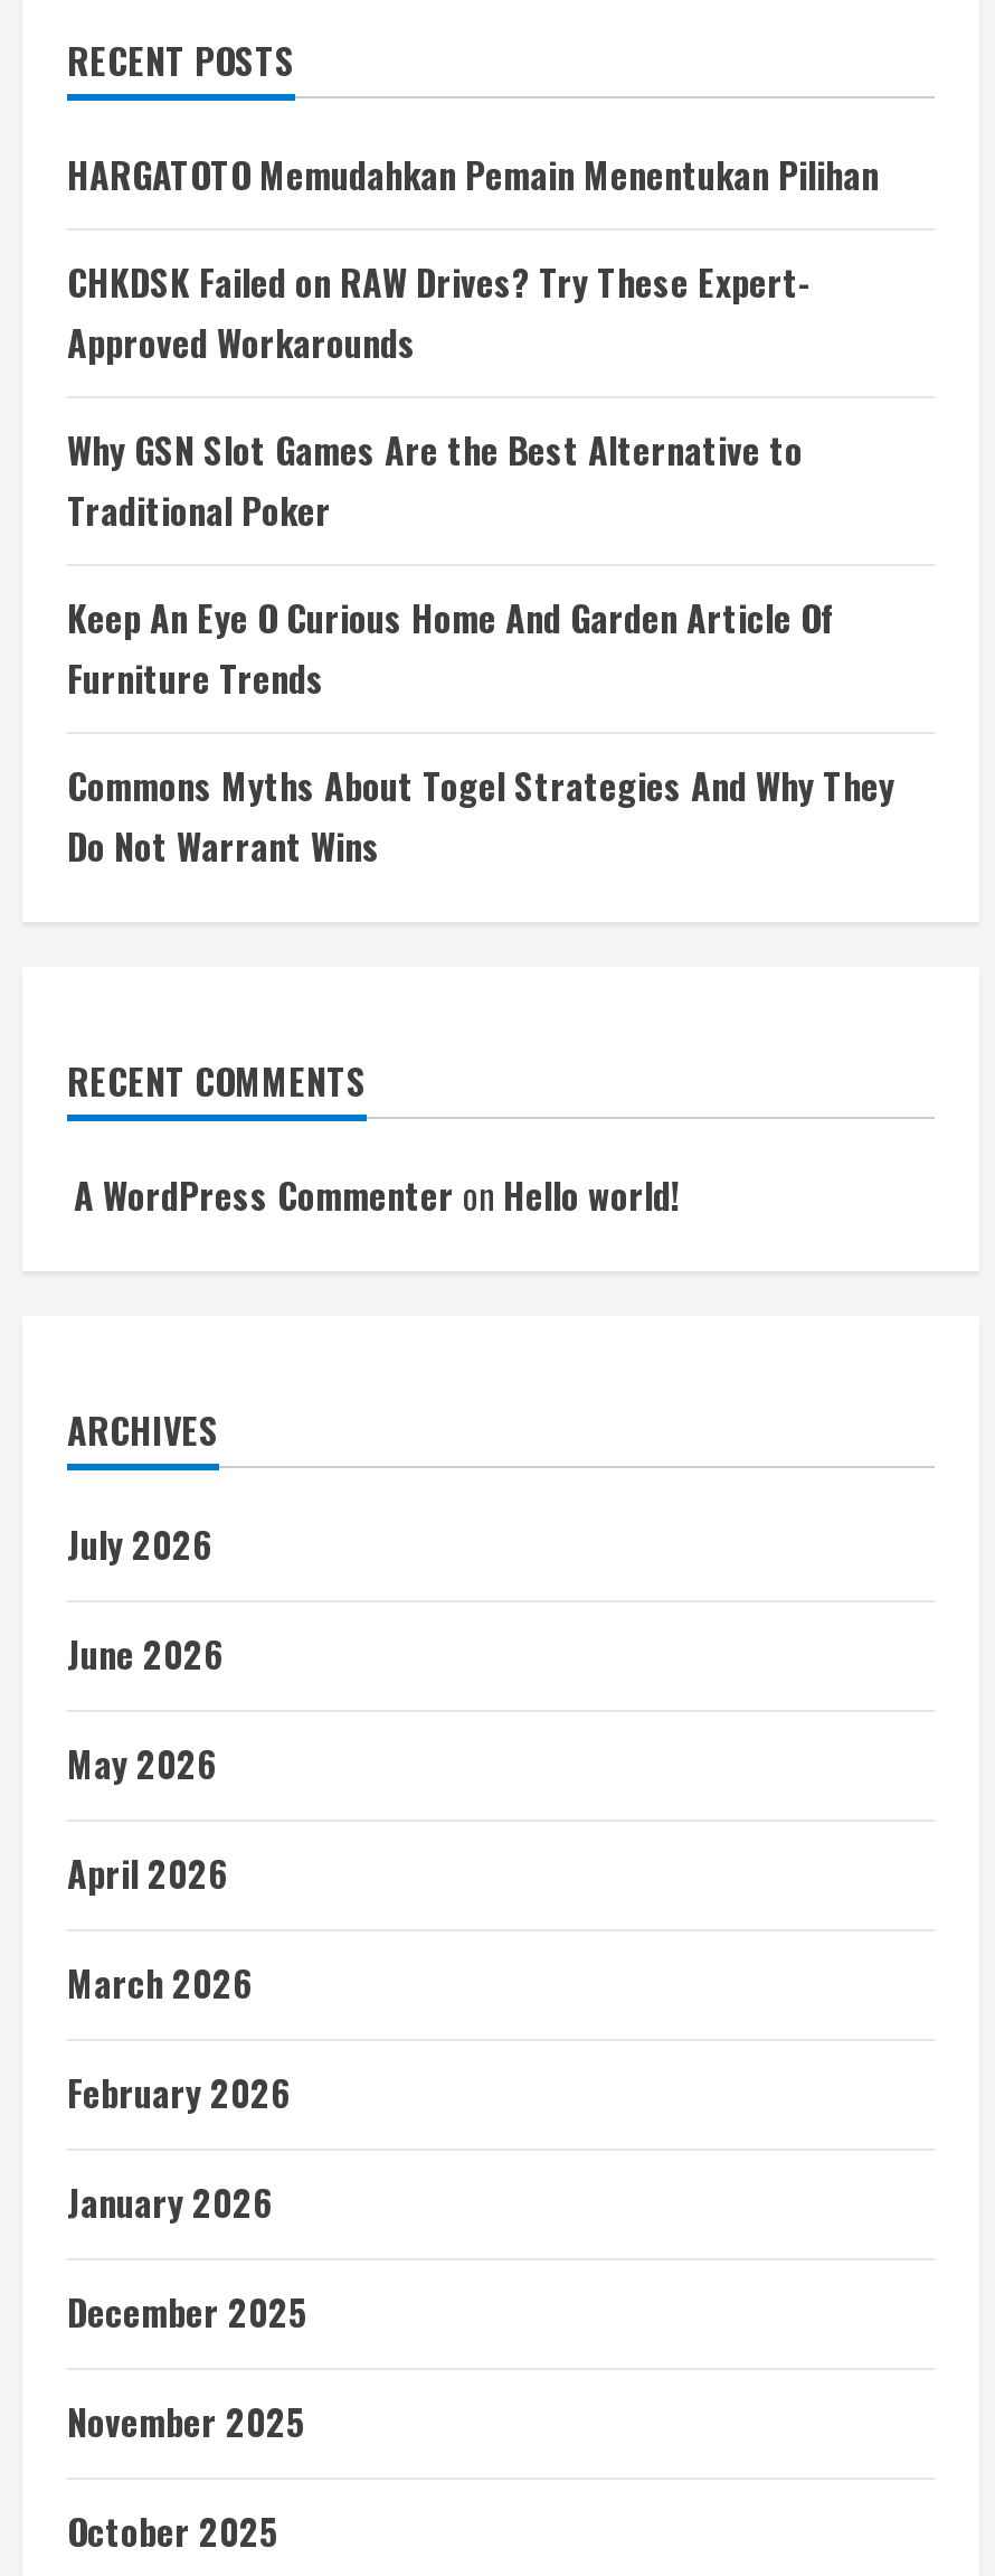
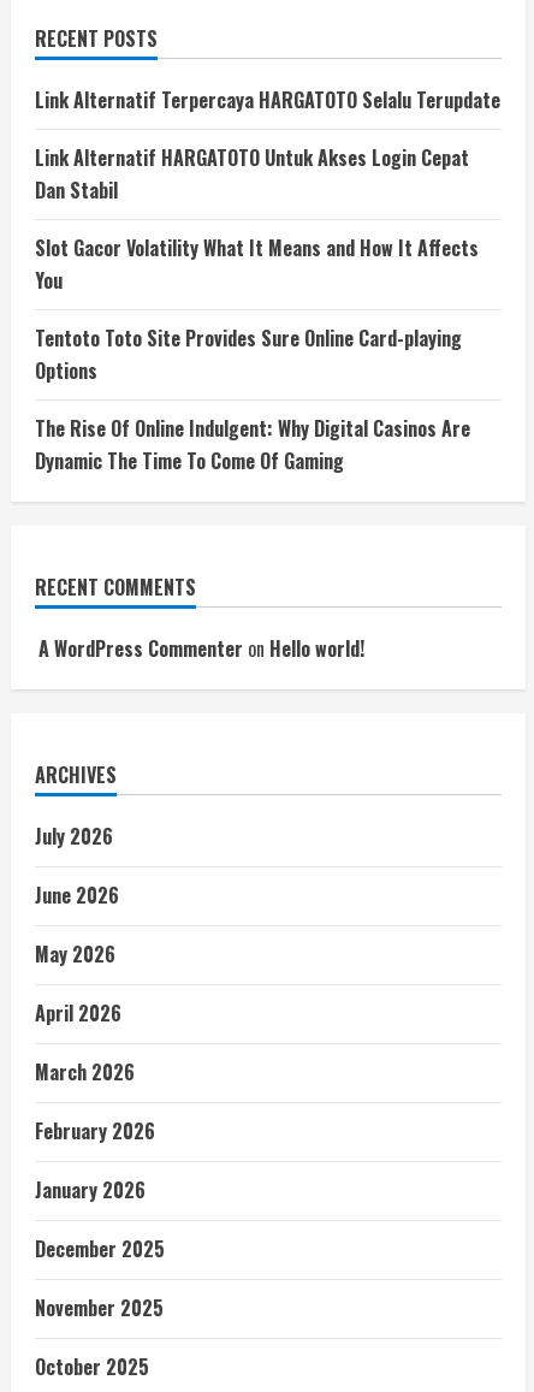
- HARGATOTO Memudahkan Pemain Menentukan Pilihan
+ Link Alternatif Terpercaya HARGATOTO Selalu Terupdate

- CHKDSK Failed on RAW Drives? Try These Expert-
- Approved Workarounds
+ Link Alternatif HARGATOTO Untuk Akses Login Cepat
+ Dan Stabil

- Why GSN Slot Games Are the Best Alternative to
- Traditional Poker
+ Slot Gacor Volatility What It Means and How It Affects
+ You

- Keep An Eye O Curious Home And Garden Article Of
- Furniture Trends
+ Tentoto Toto Site Provides Sure Online Card-playing
+ Options

- Commons Myths About Togel Strategies And Why They
- Do Not Warrant Wins
+ The Rise Of Online Indulgent: Why Digital Casinos Are
+ Dynamic The Time To Come Of Gaming
